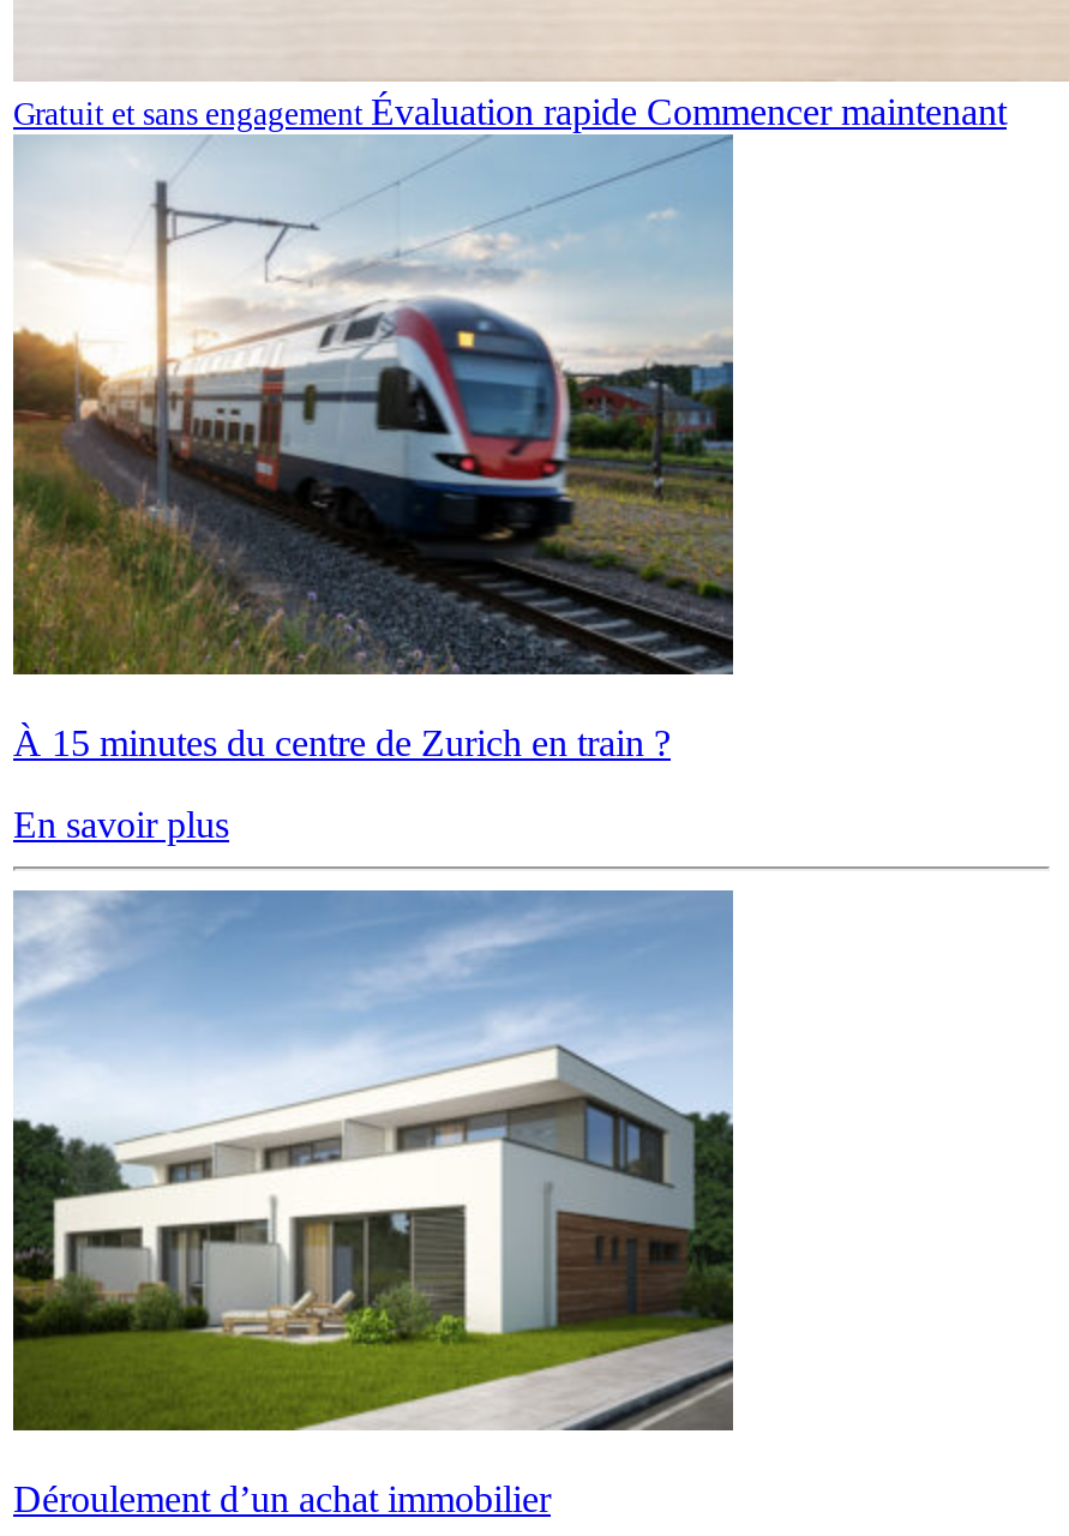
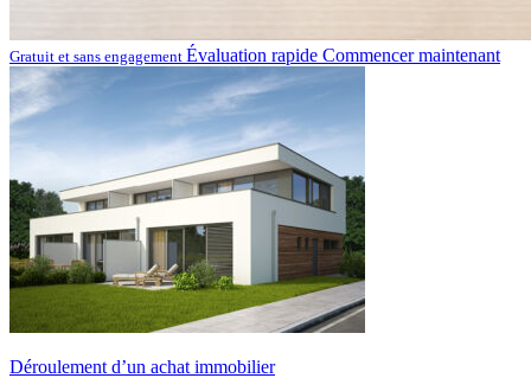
- [image]
- À 15 minutes du centre de Zurich en train ?
- En savoir plus
